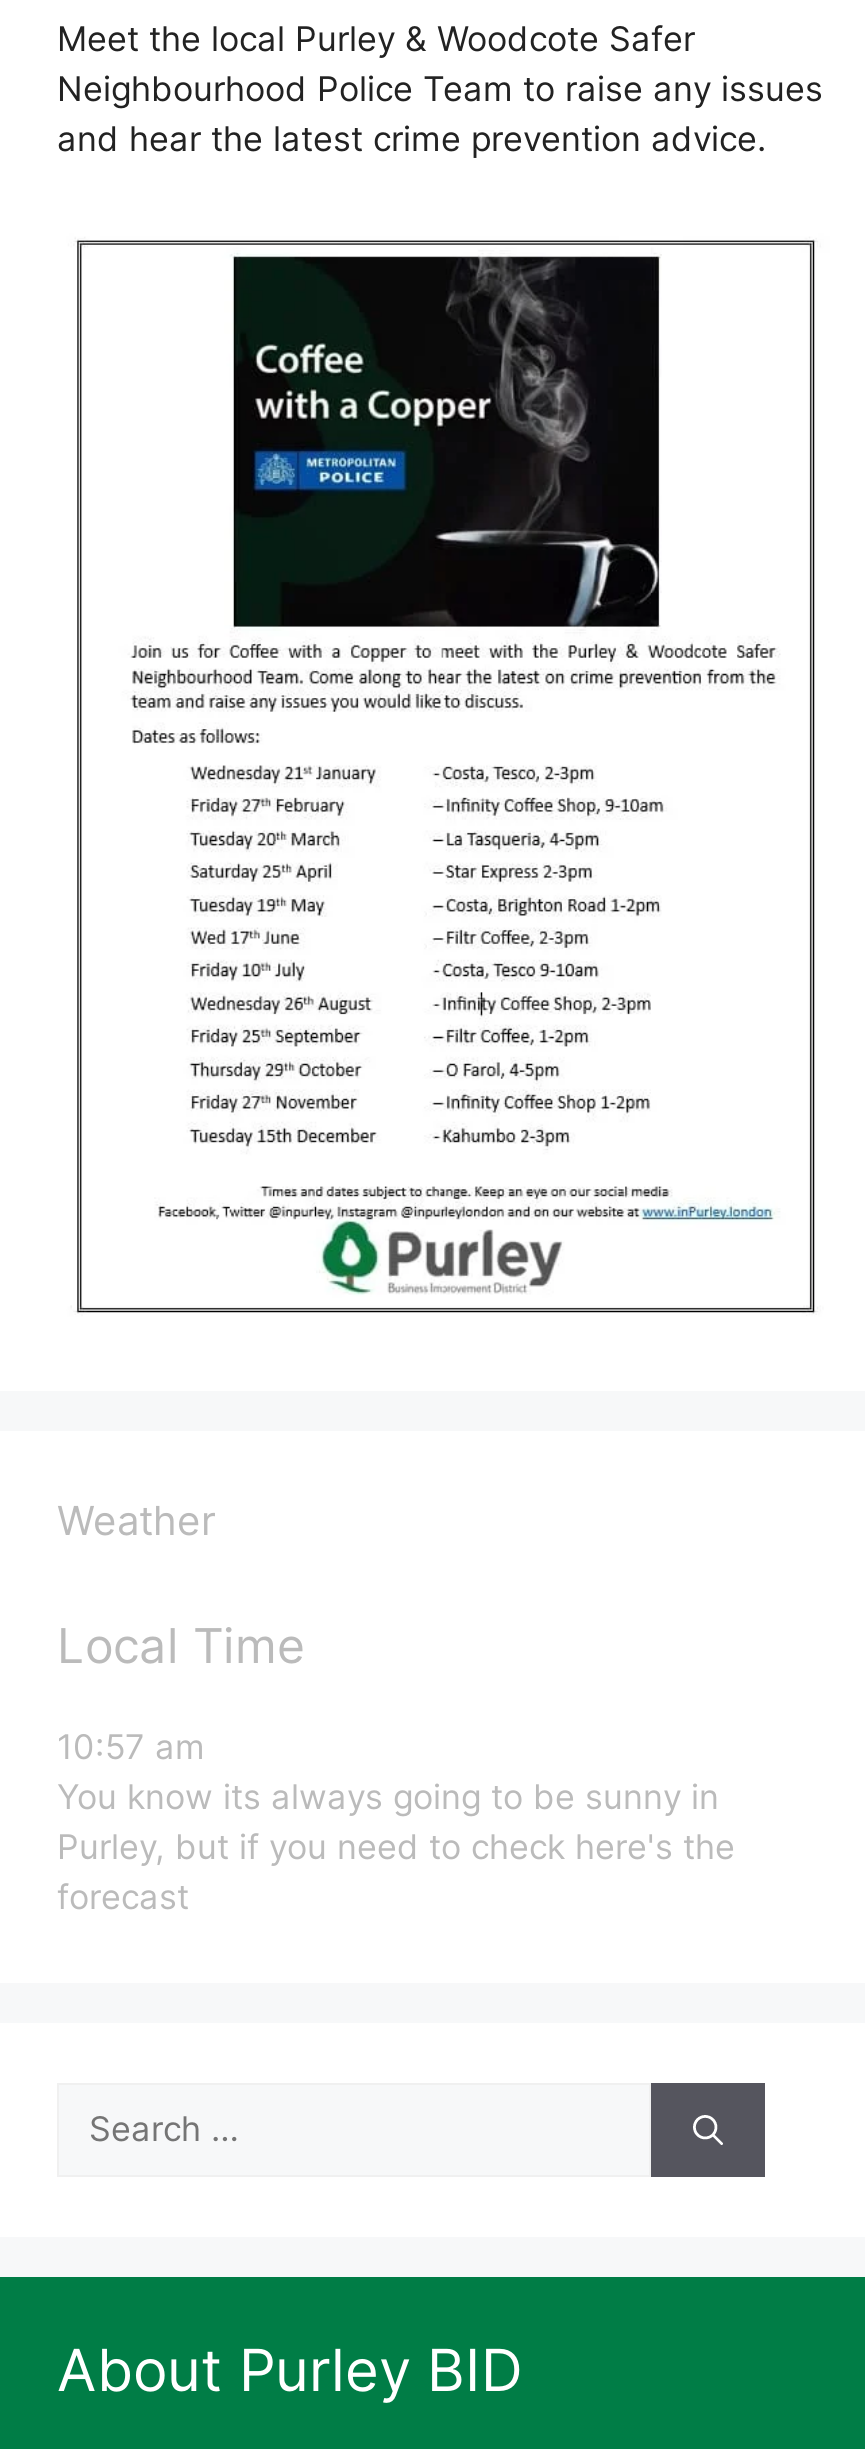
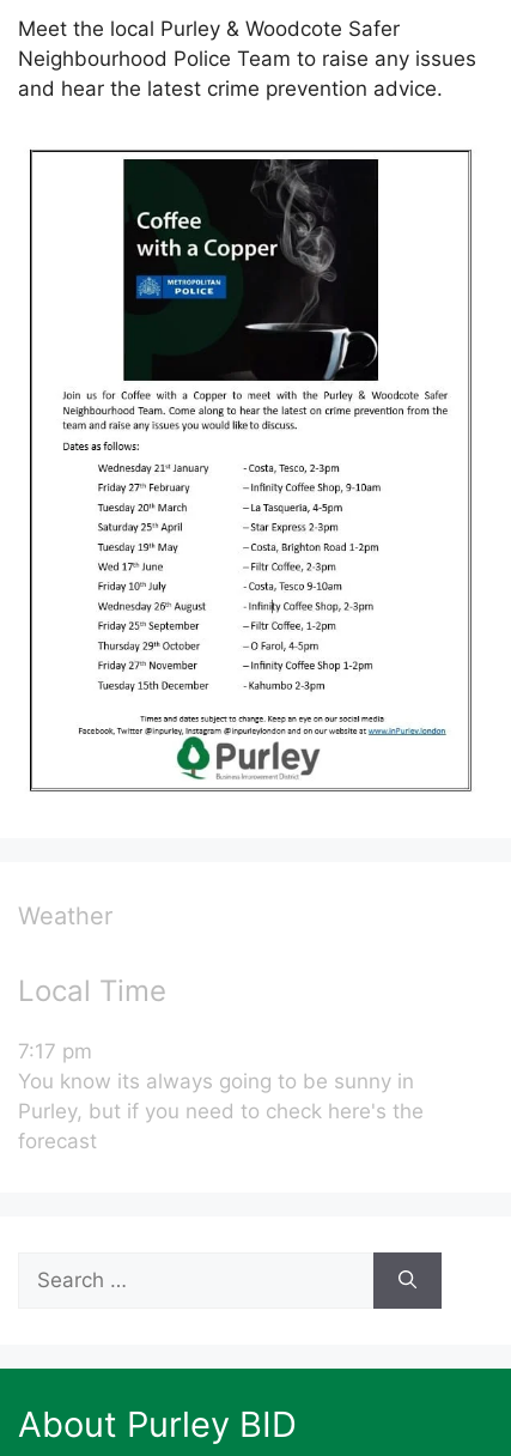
- 10:57 am
+ 7:17 pm
